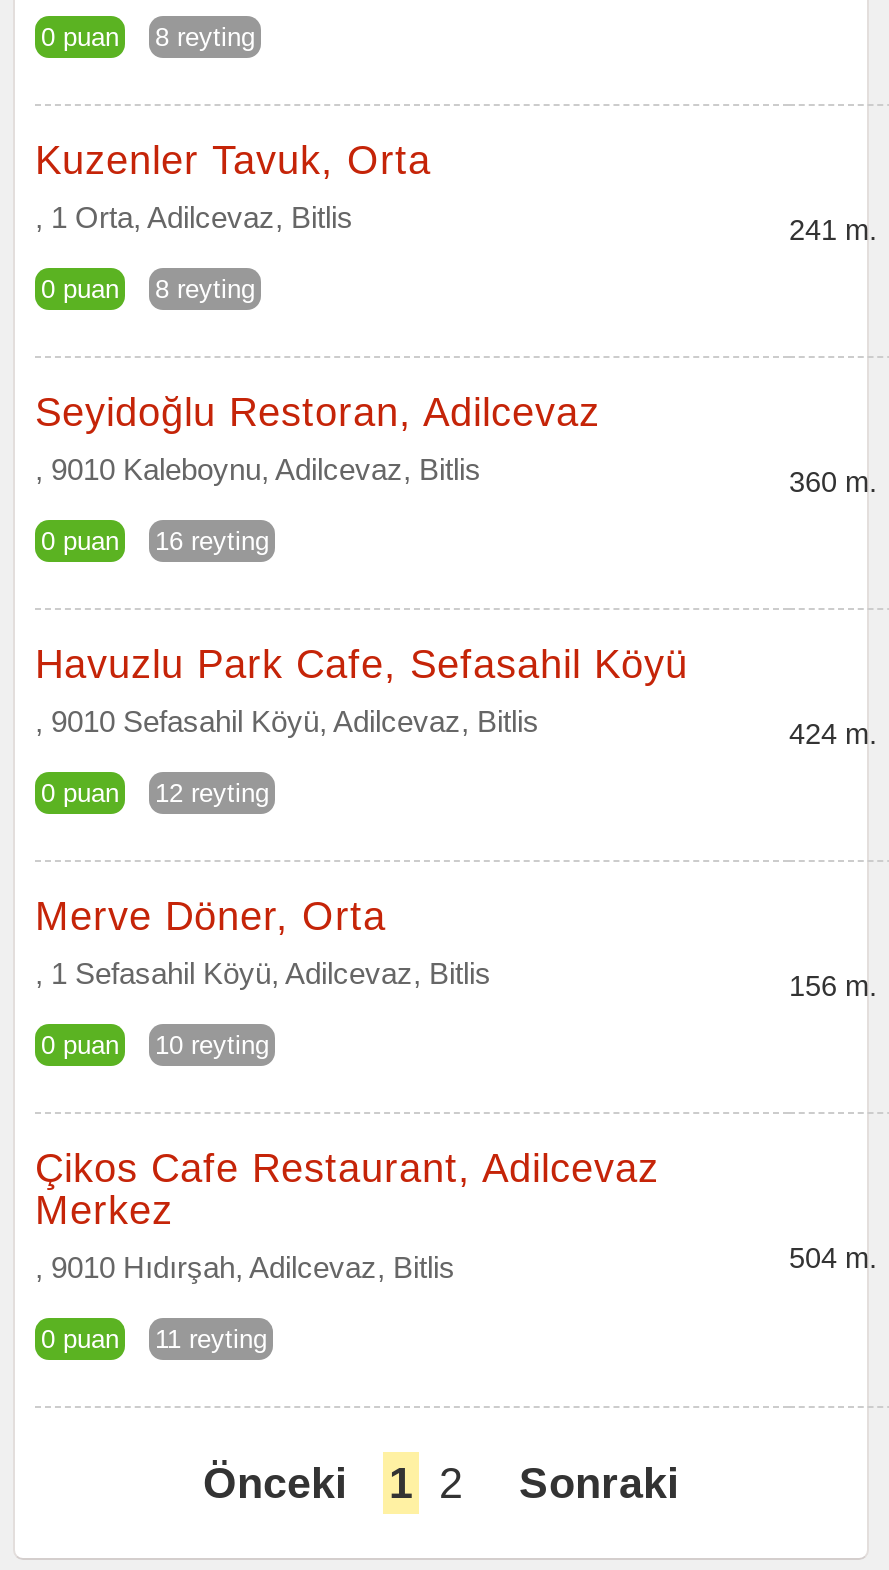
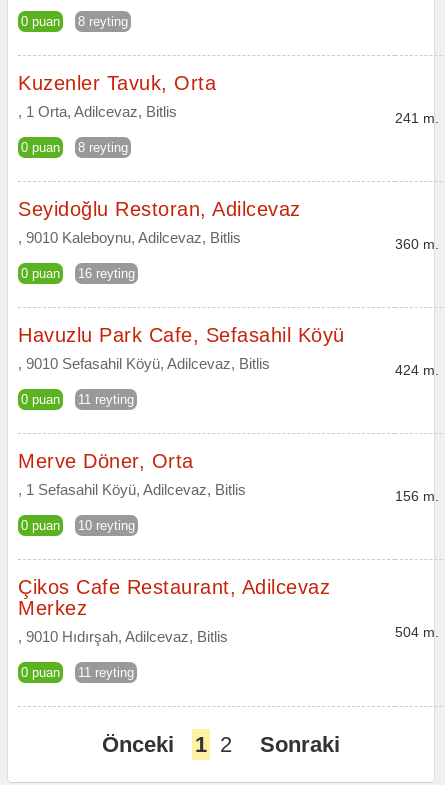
- 0 puan 12 reyting
+ 0 puan 11 reyting
